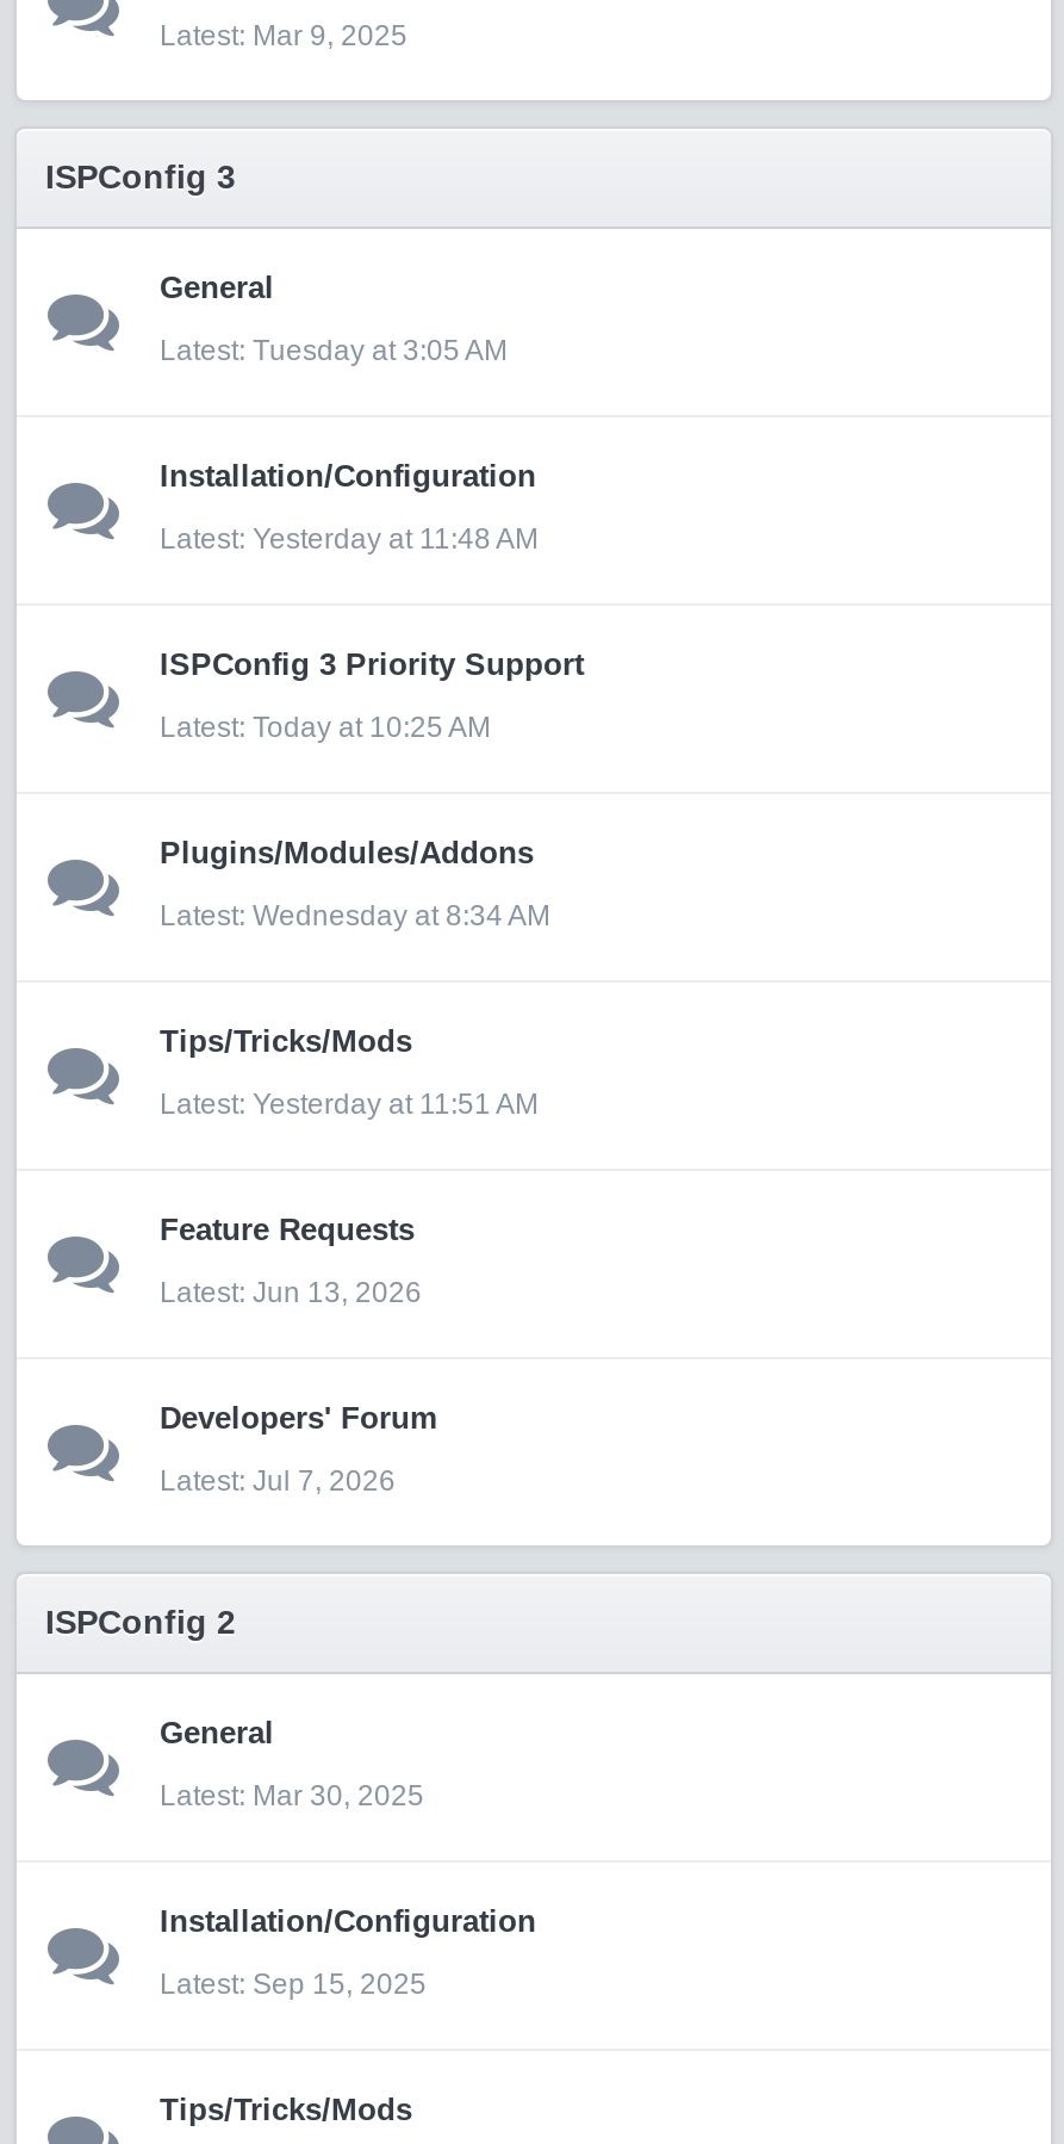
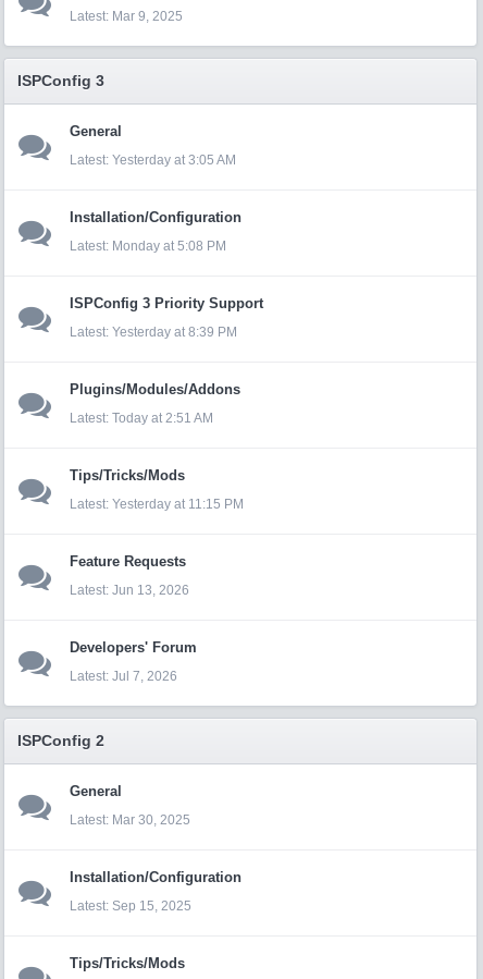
- Tuesday at 3:05 AM
+ Yesterday at 3:05 AM

- Yesterday at 11:48 AM
+ Monday at 5:08 PM

- Today at 10:25 AM
+ Yesterday at 8:39 PM

- Wednesday at 8:34 AM
+ Today at 2:51 AM

- Yesterday at 11:51 AM
+ Yesterday at 11:15 PM
